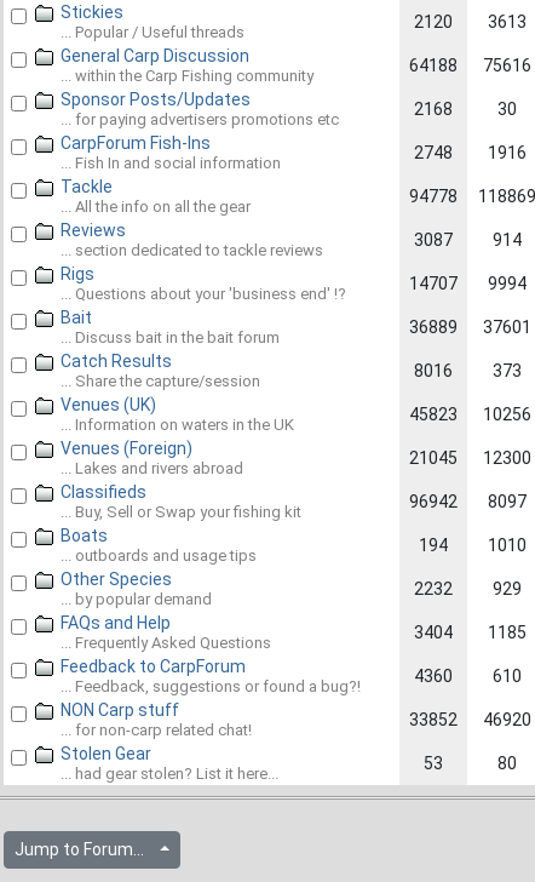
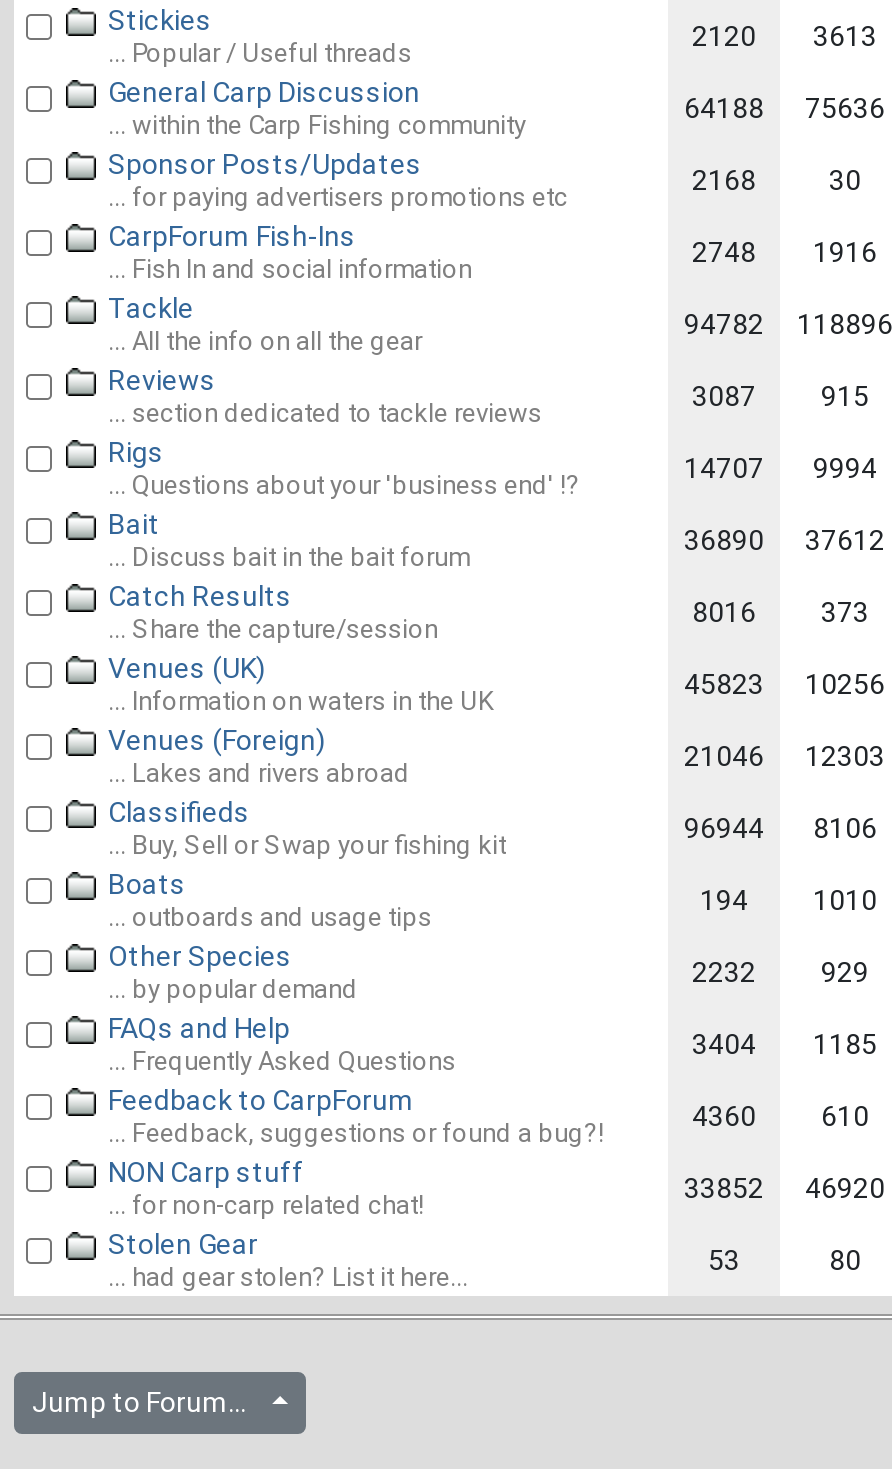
- 64188 75616
+ 64188 75636

- 94778
+ 94782

- 118869
+ 118896

- 914
+ 915

- 36889
+ 36890

- 37601
+ 37612

- 21045
+ 21046

- 12300
+ 12303

- 96942
+ 96944

- 8097
+ 8106
